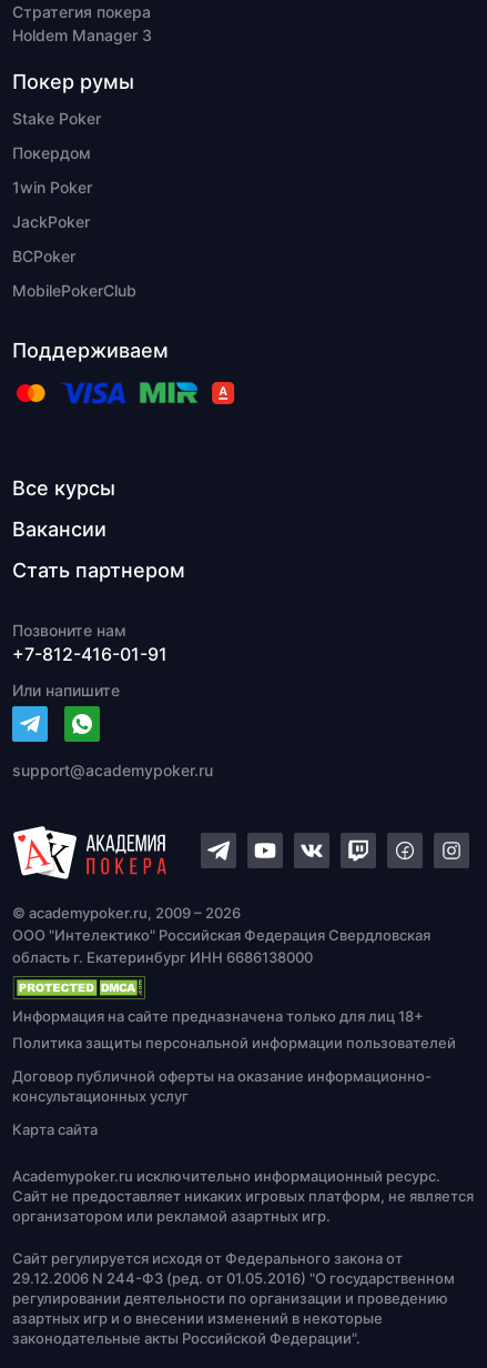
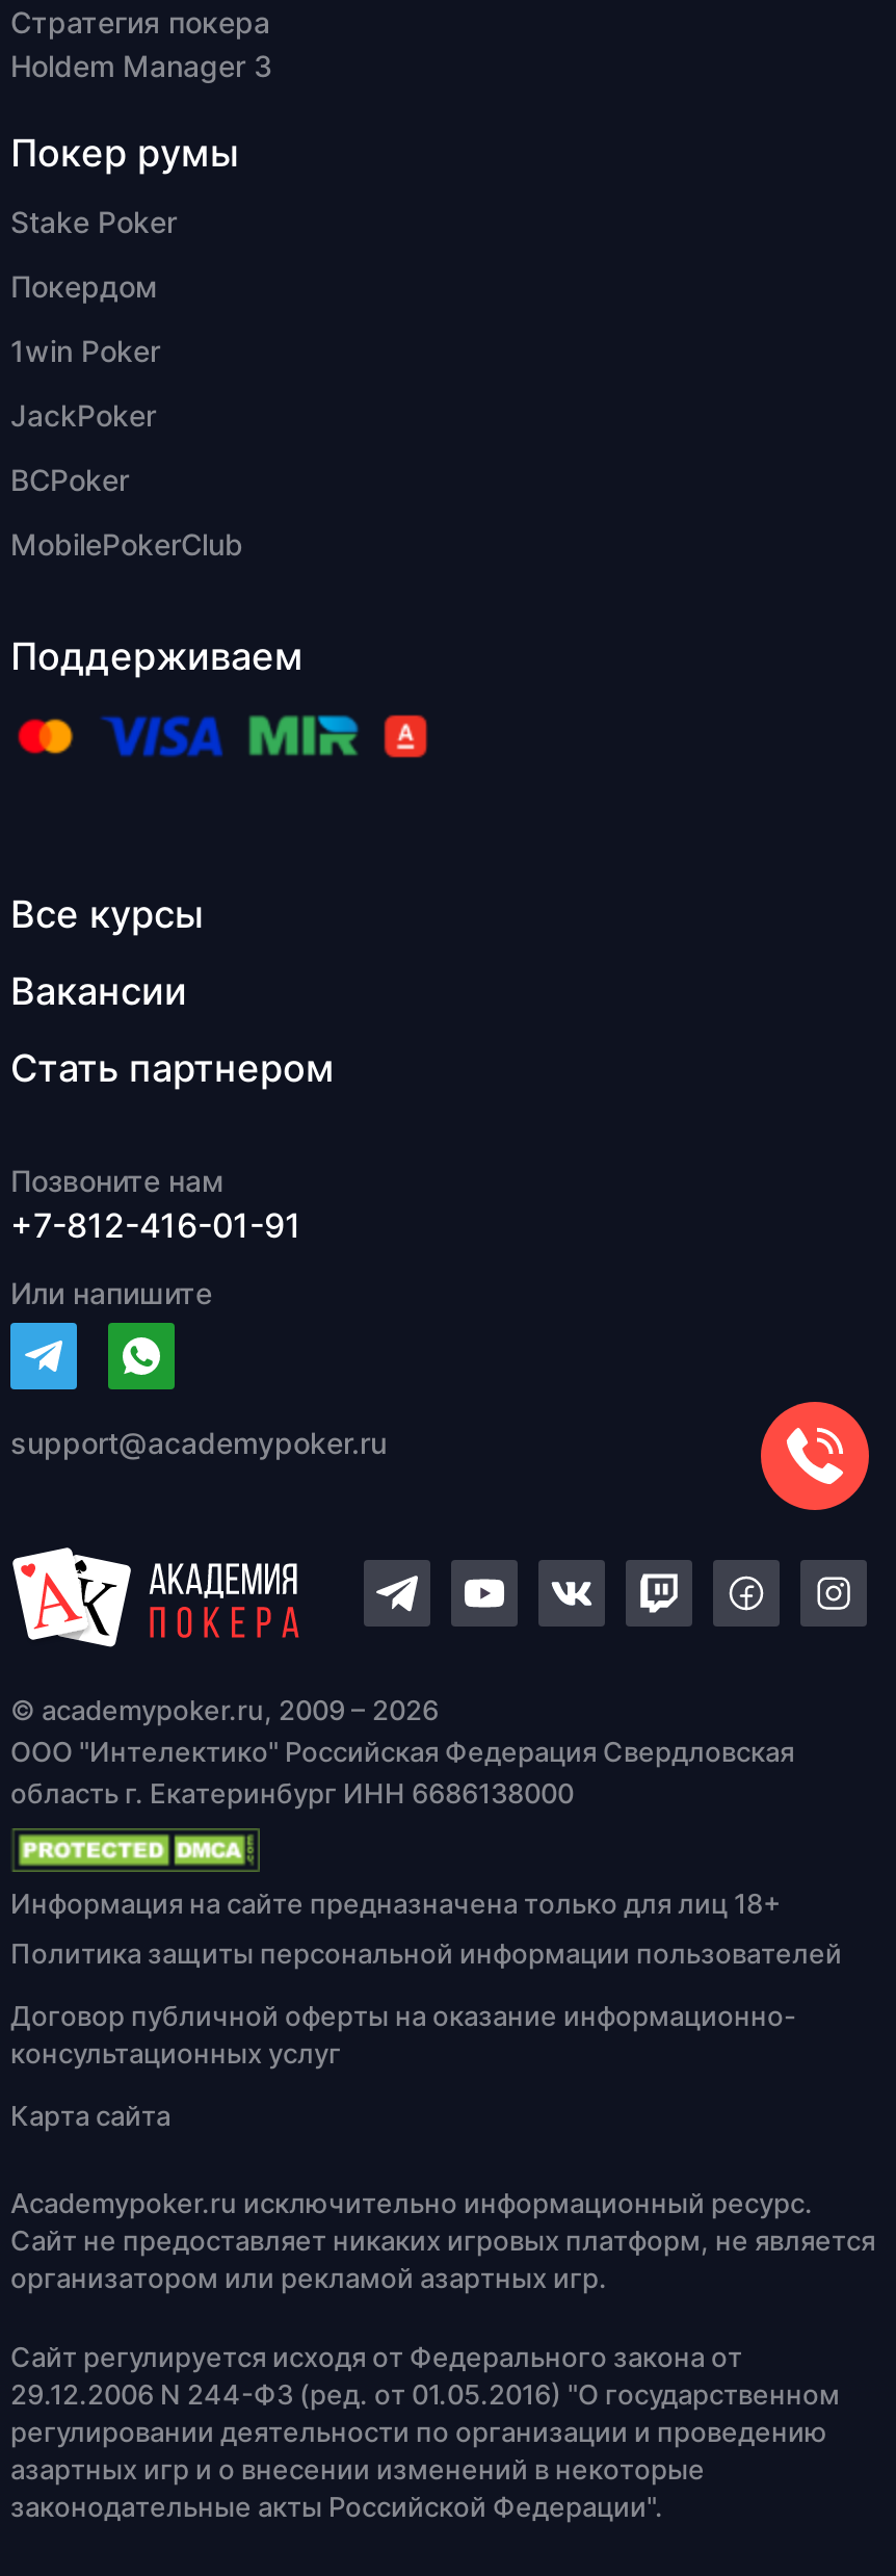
+ [image]
